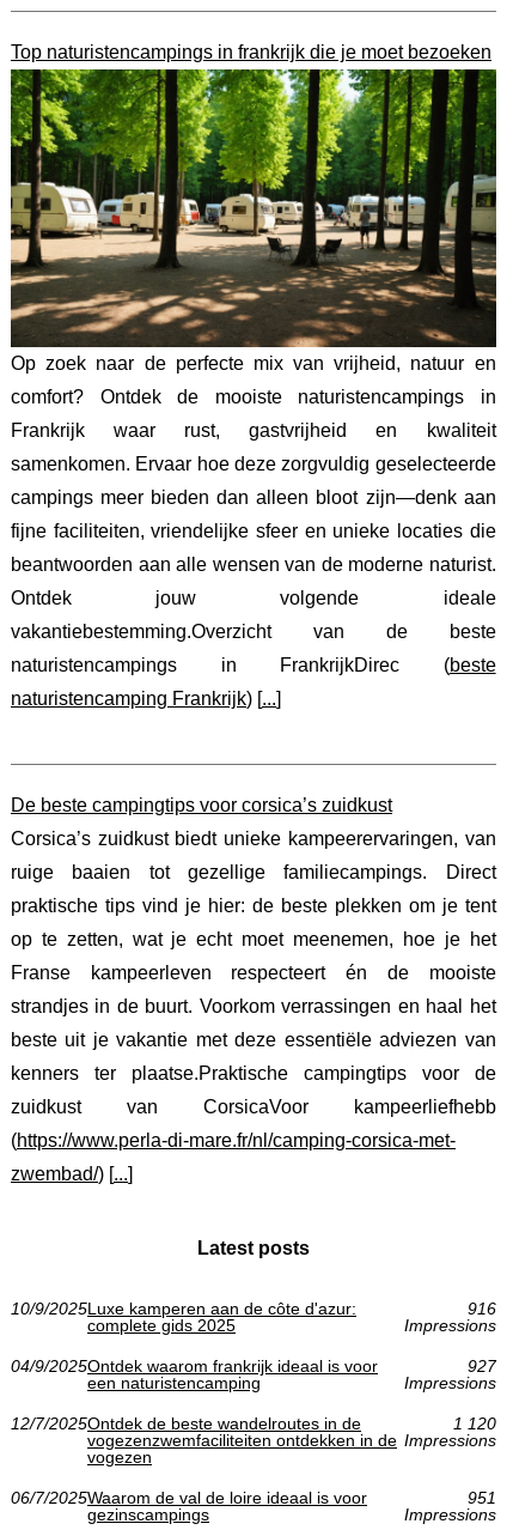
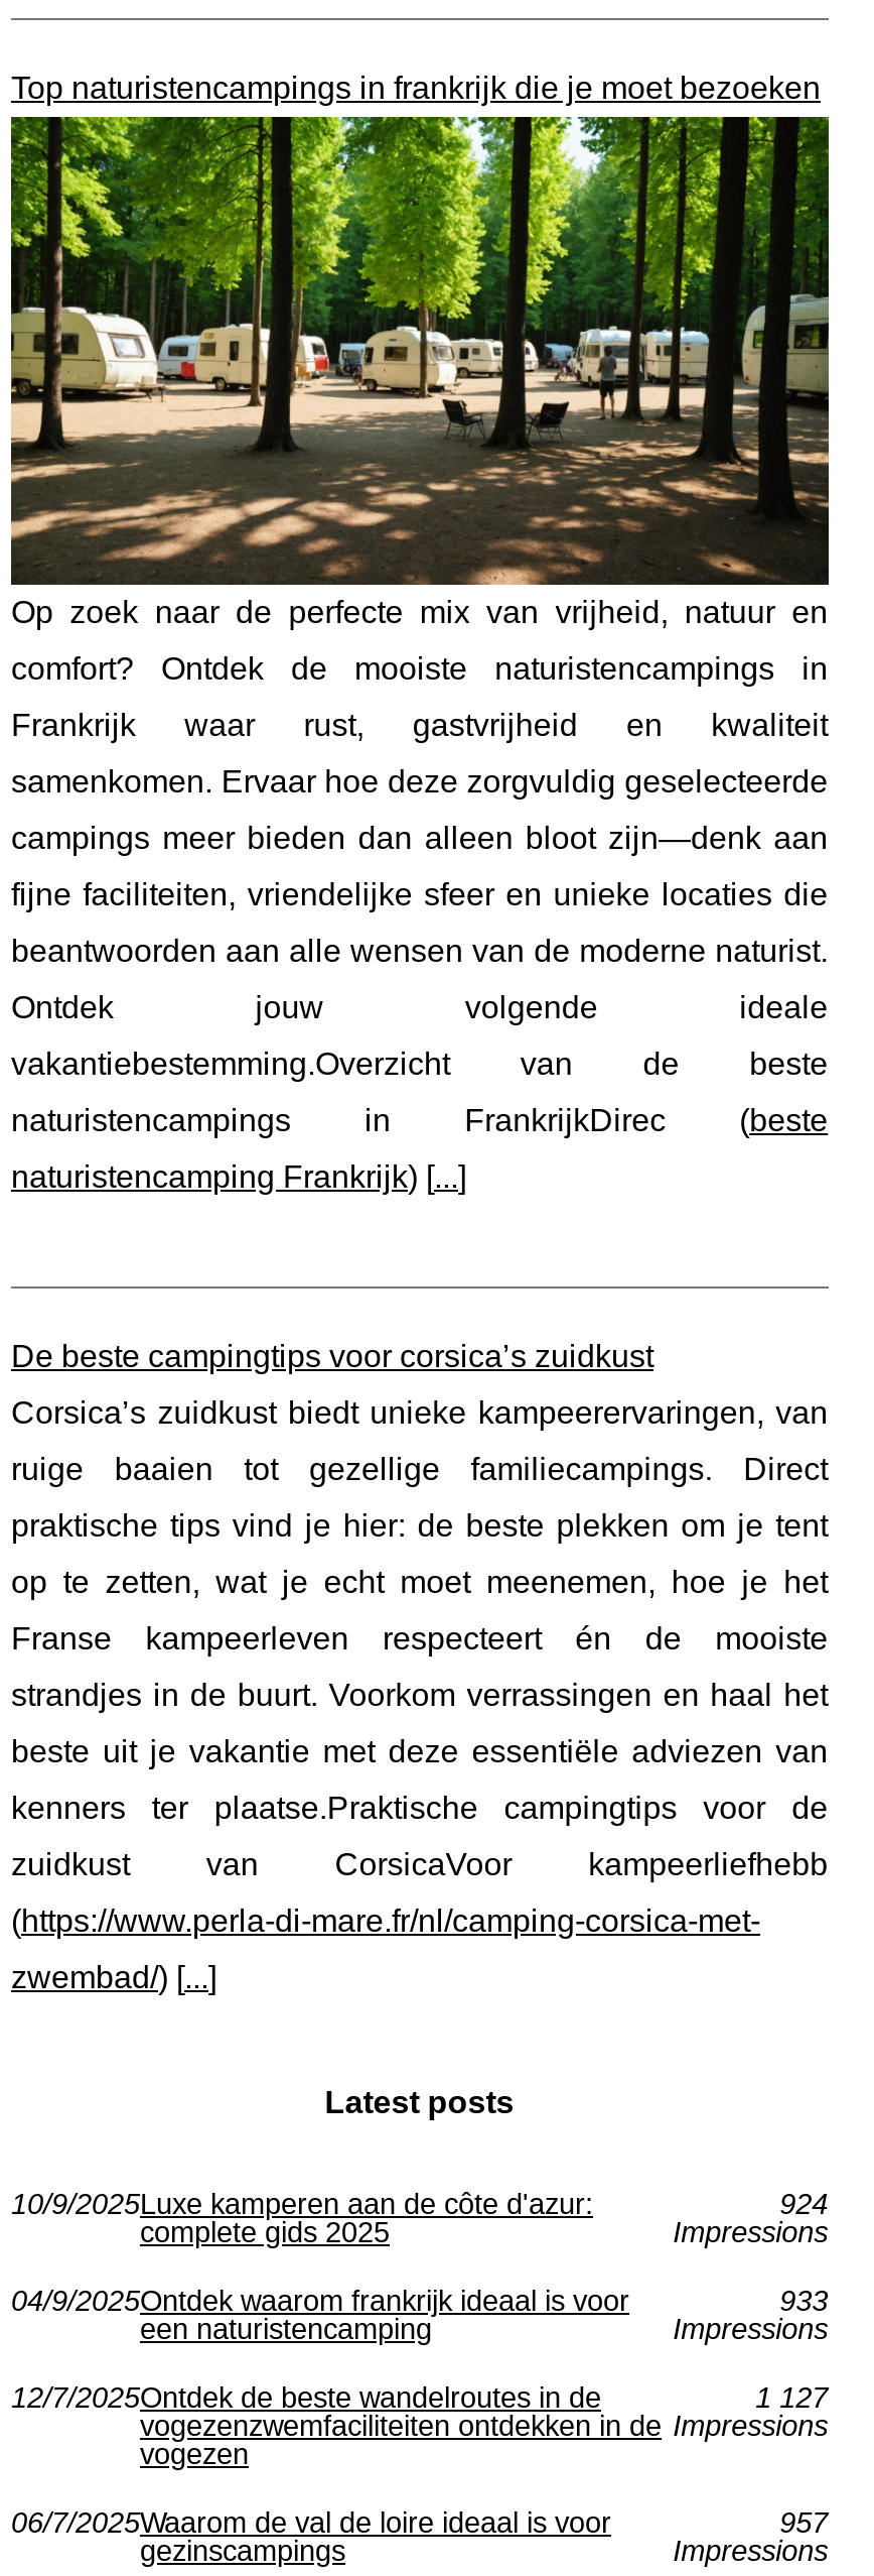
- 916
+ 924

- 927
+ 933

- 1 120
+ 1 127

- 951
+ 957
